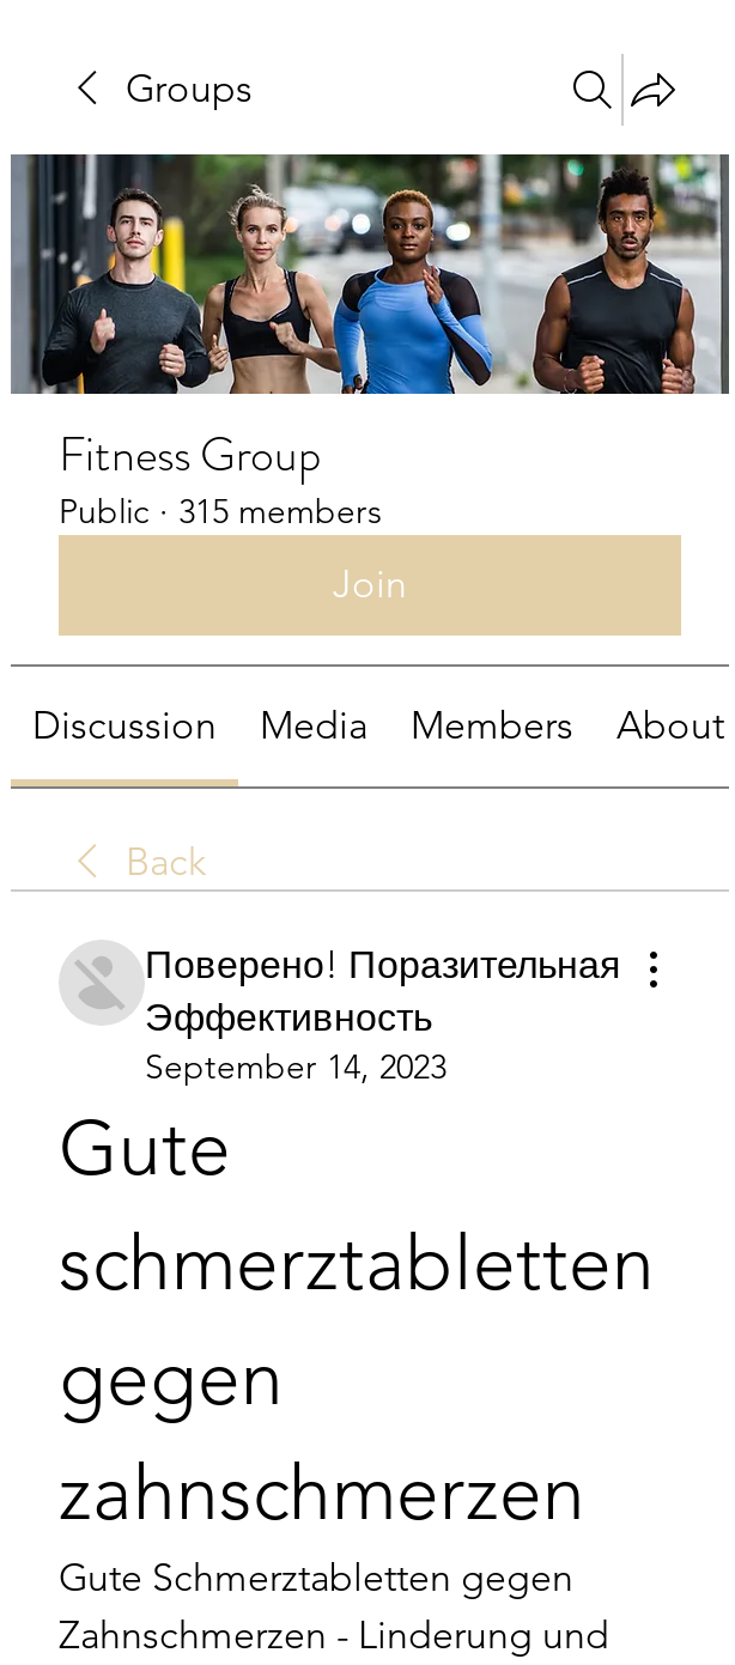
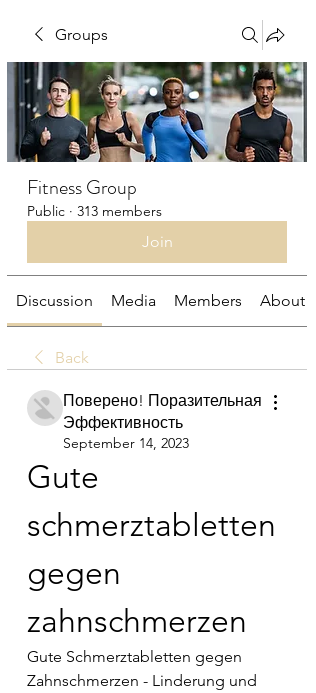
- Public · 315 members
+ Public · 313 members
